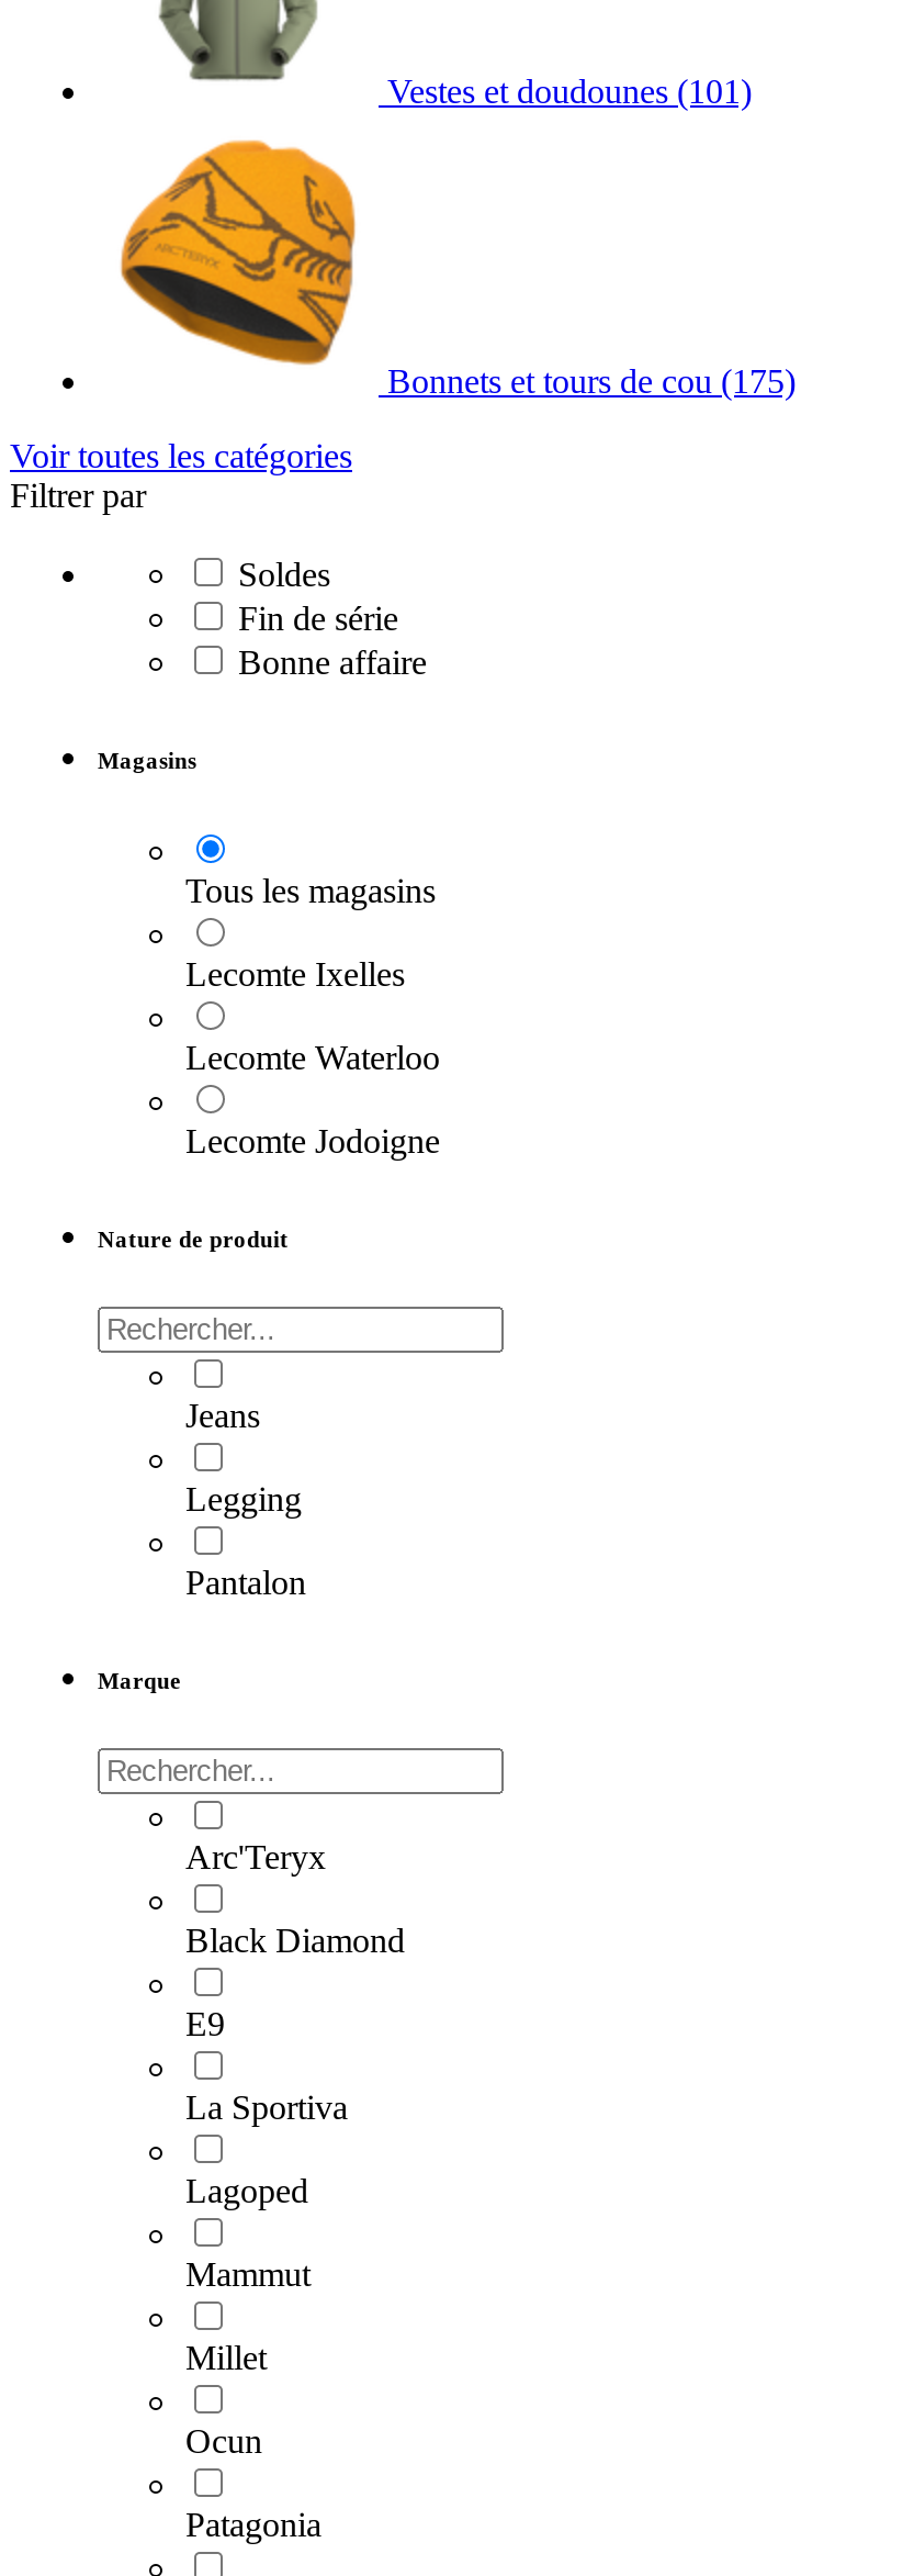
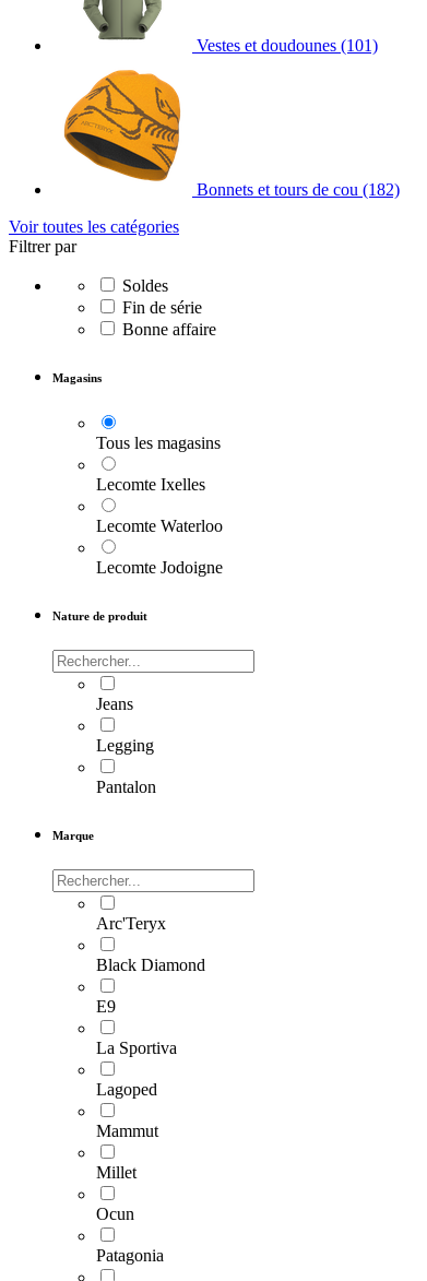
- Bonnets et tours de cou (175)
+ Bonnets et tours de cou (182)
